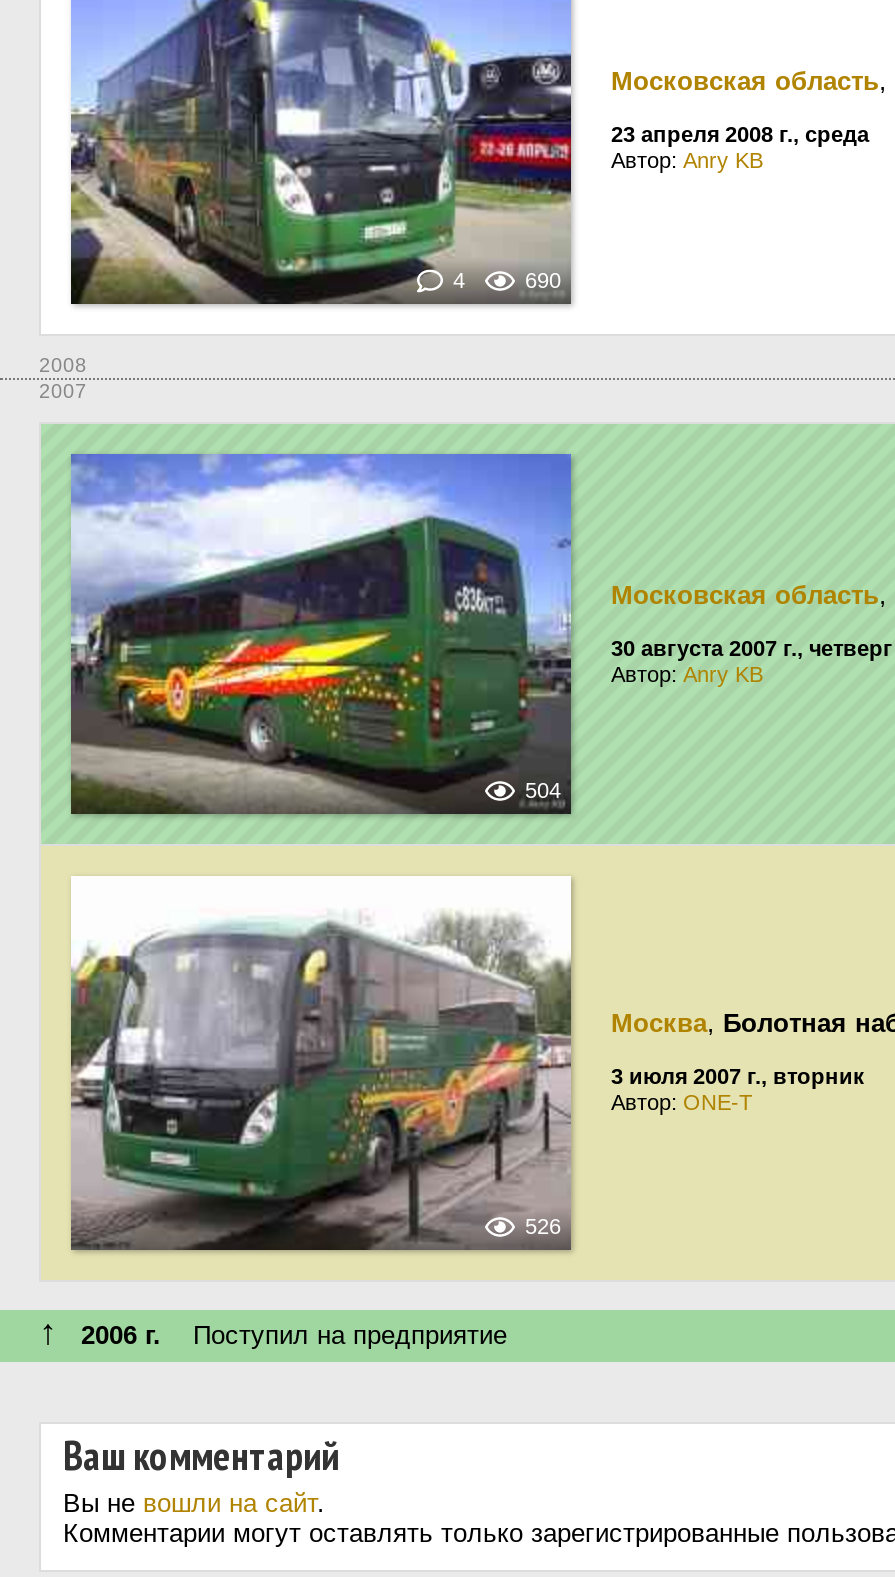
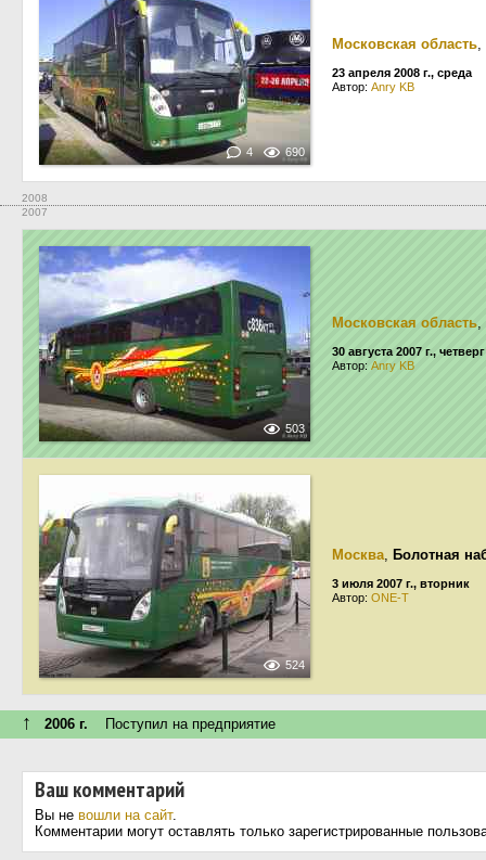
- 504
+ 503

- 526
+ 524
